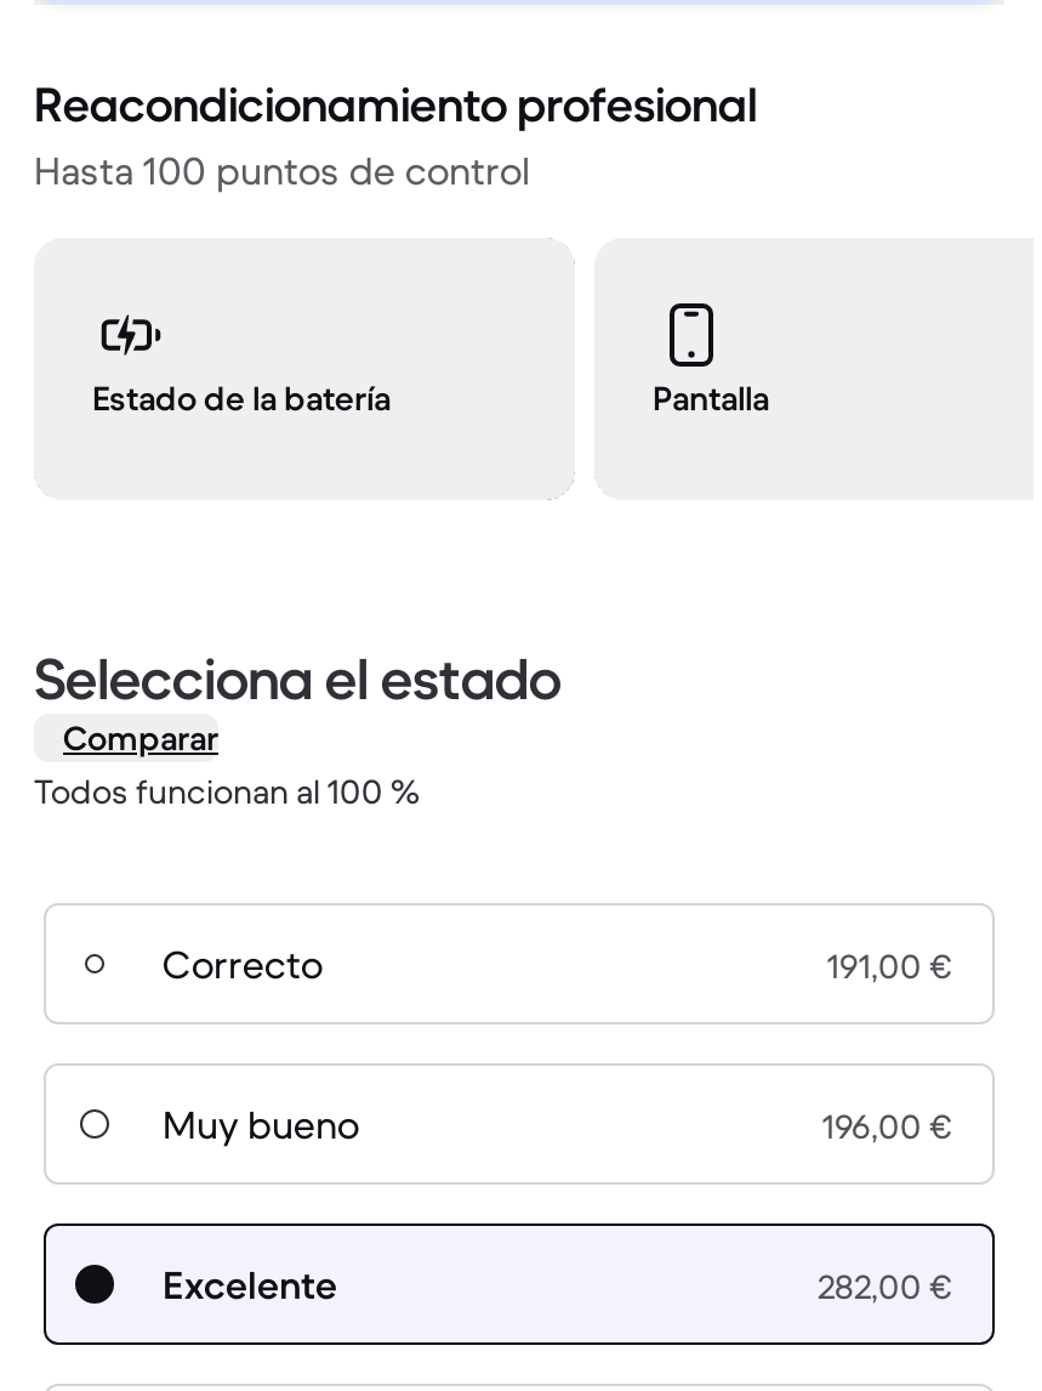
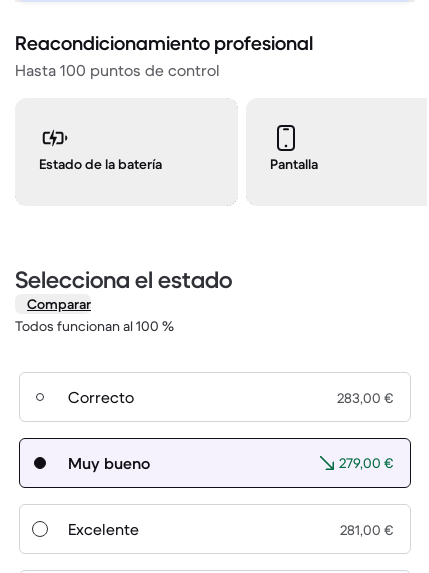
- 191,00 €
+ 283,00 €

- 196,00 €
+ 279,00 €

- 282,00 €
+ 281,00 €
